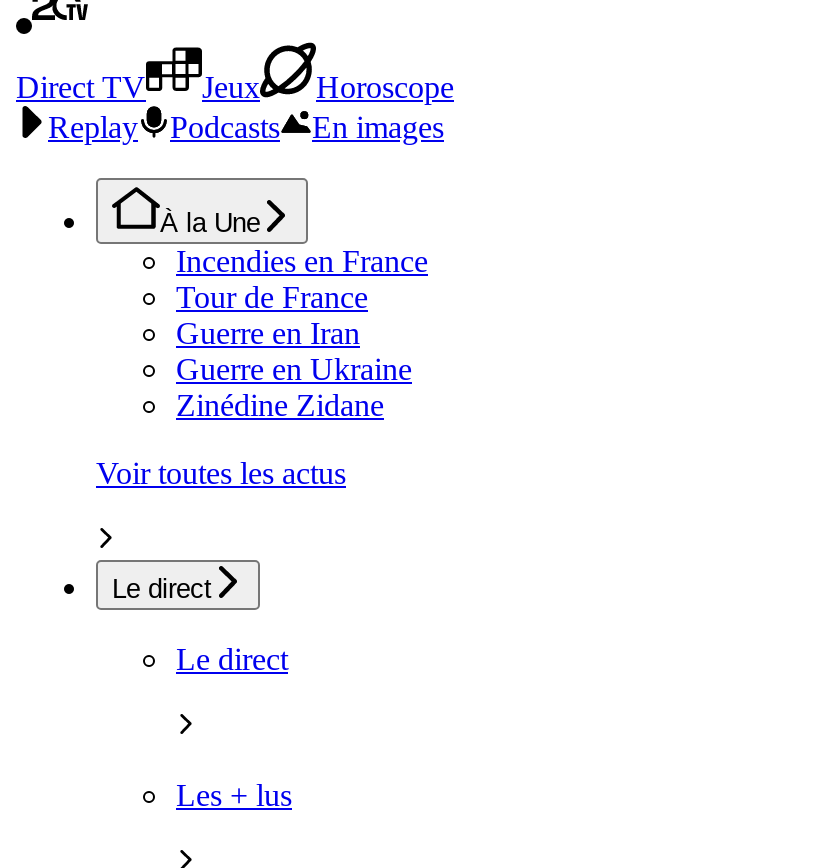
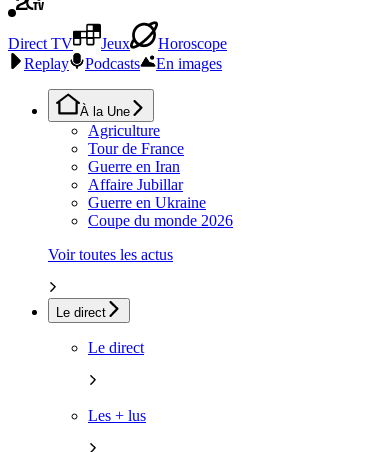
- Incendies en France
+ Agriculture

+ Affaire Jubillar

- Zinédine Zidane
+ Coupe du monde 2026
